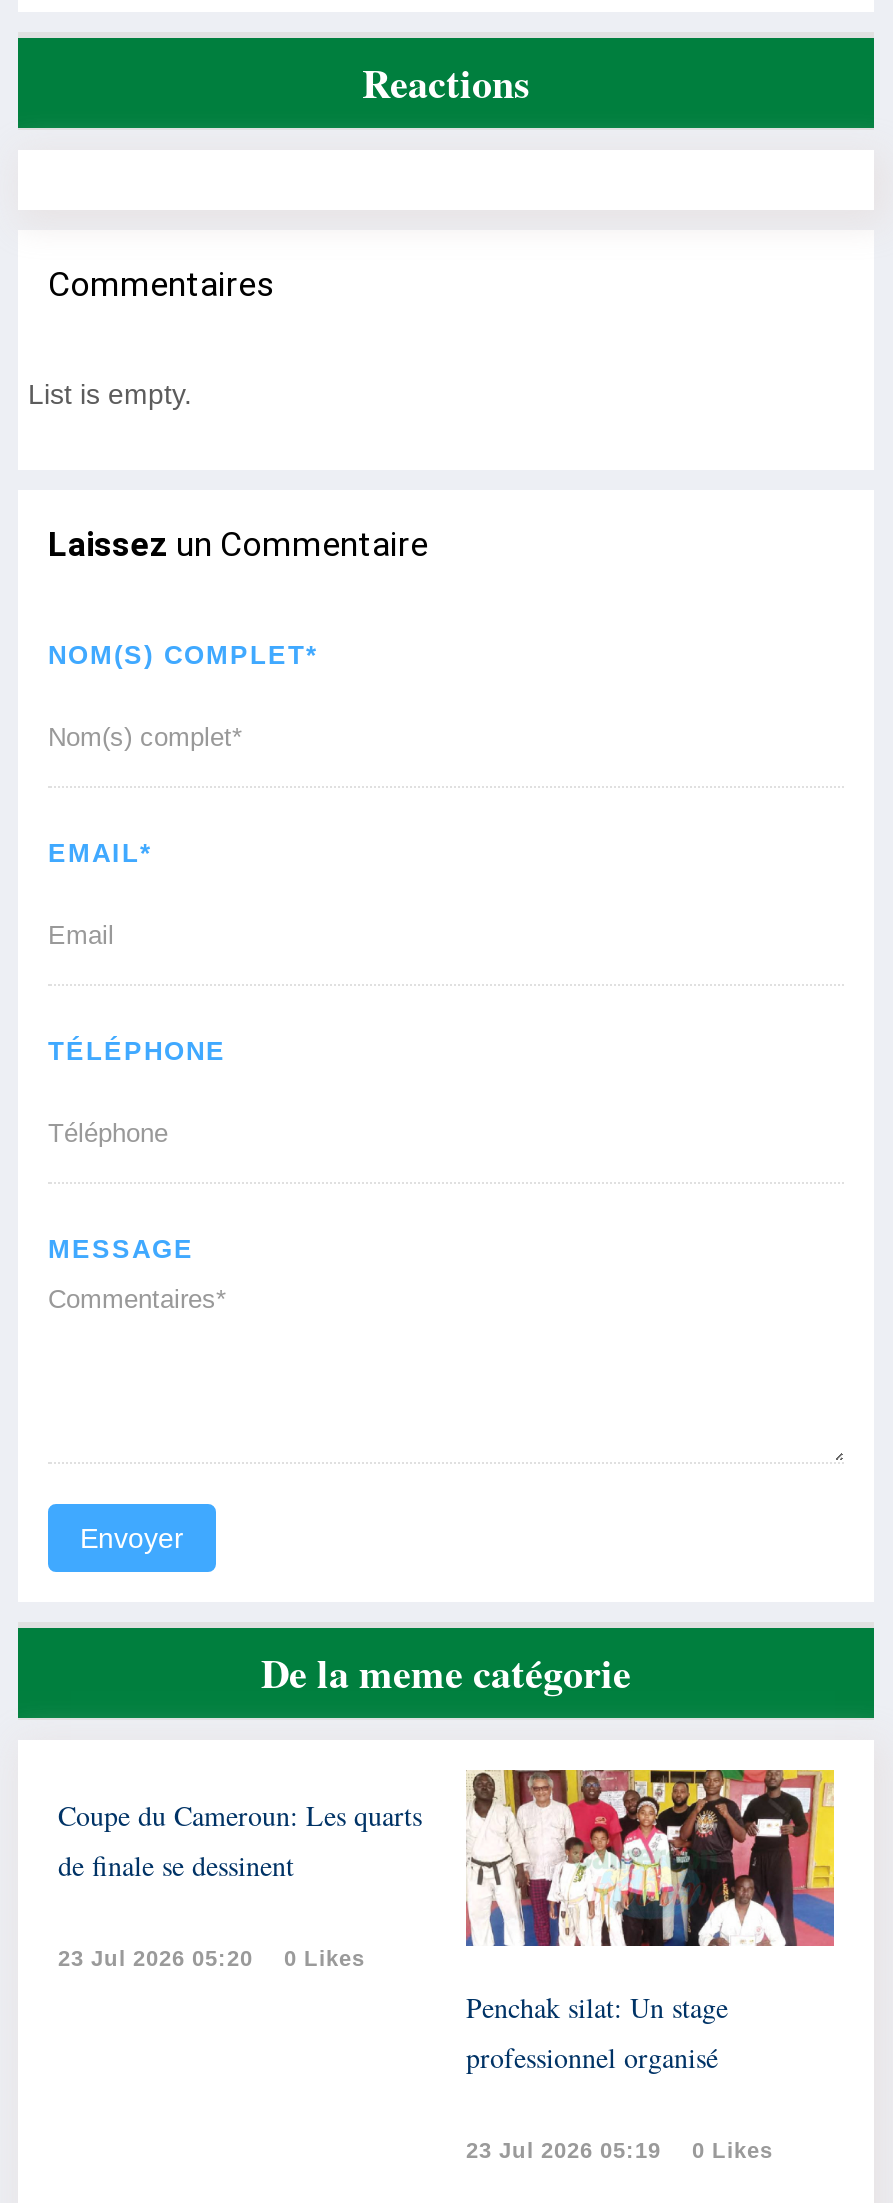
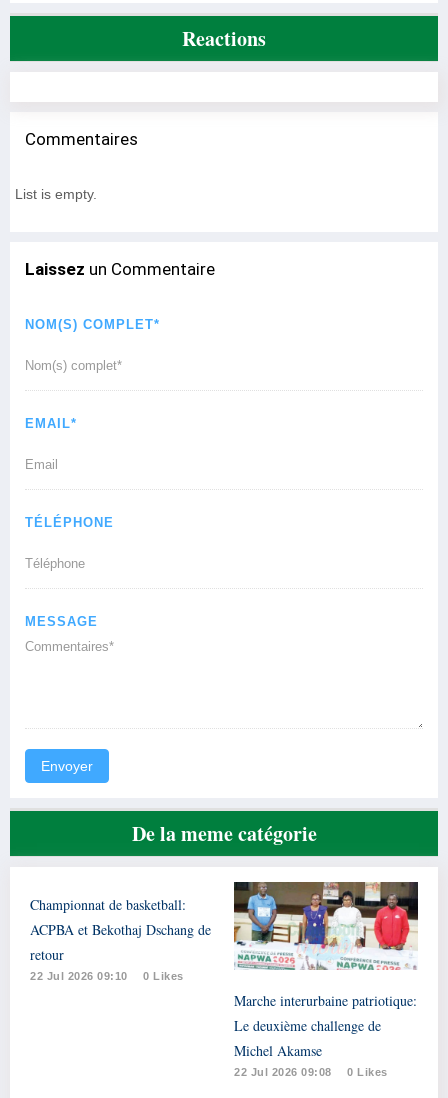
- [image]
- Penchak silat: Un stage
- professionnel organisé
- 23 Jul 2026 05:19
+ [image]
+ Marche interurbaine patriotique:
+ Le deuxième challenge de
+ Michel Akamse
+ 22 Jul 2026 09:08

- Coupe du Cameroun: Les quarts
- de finale se dessinent
- 23 Jul 2026 05:20
+ Championnat de basketball:
+ ACPBA et Bekothaj Dschang de
+ retour
+ 22 Jul 2026 09:10
